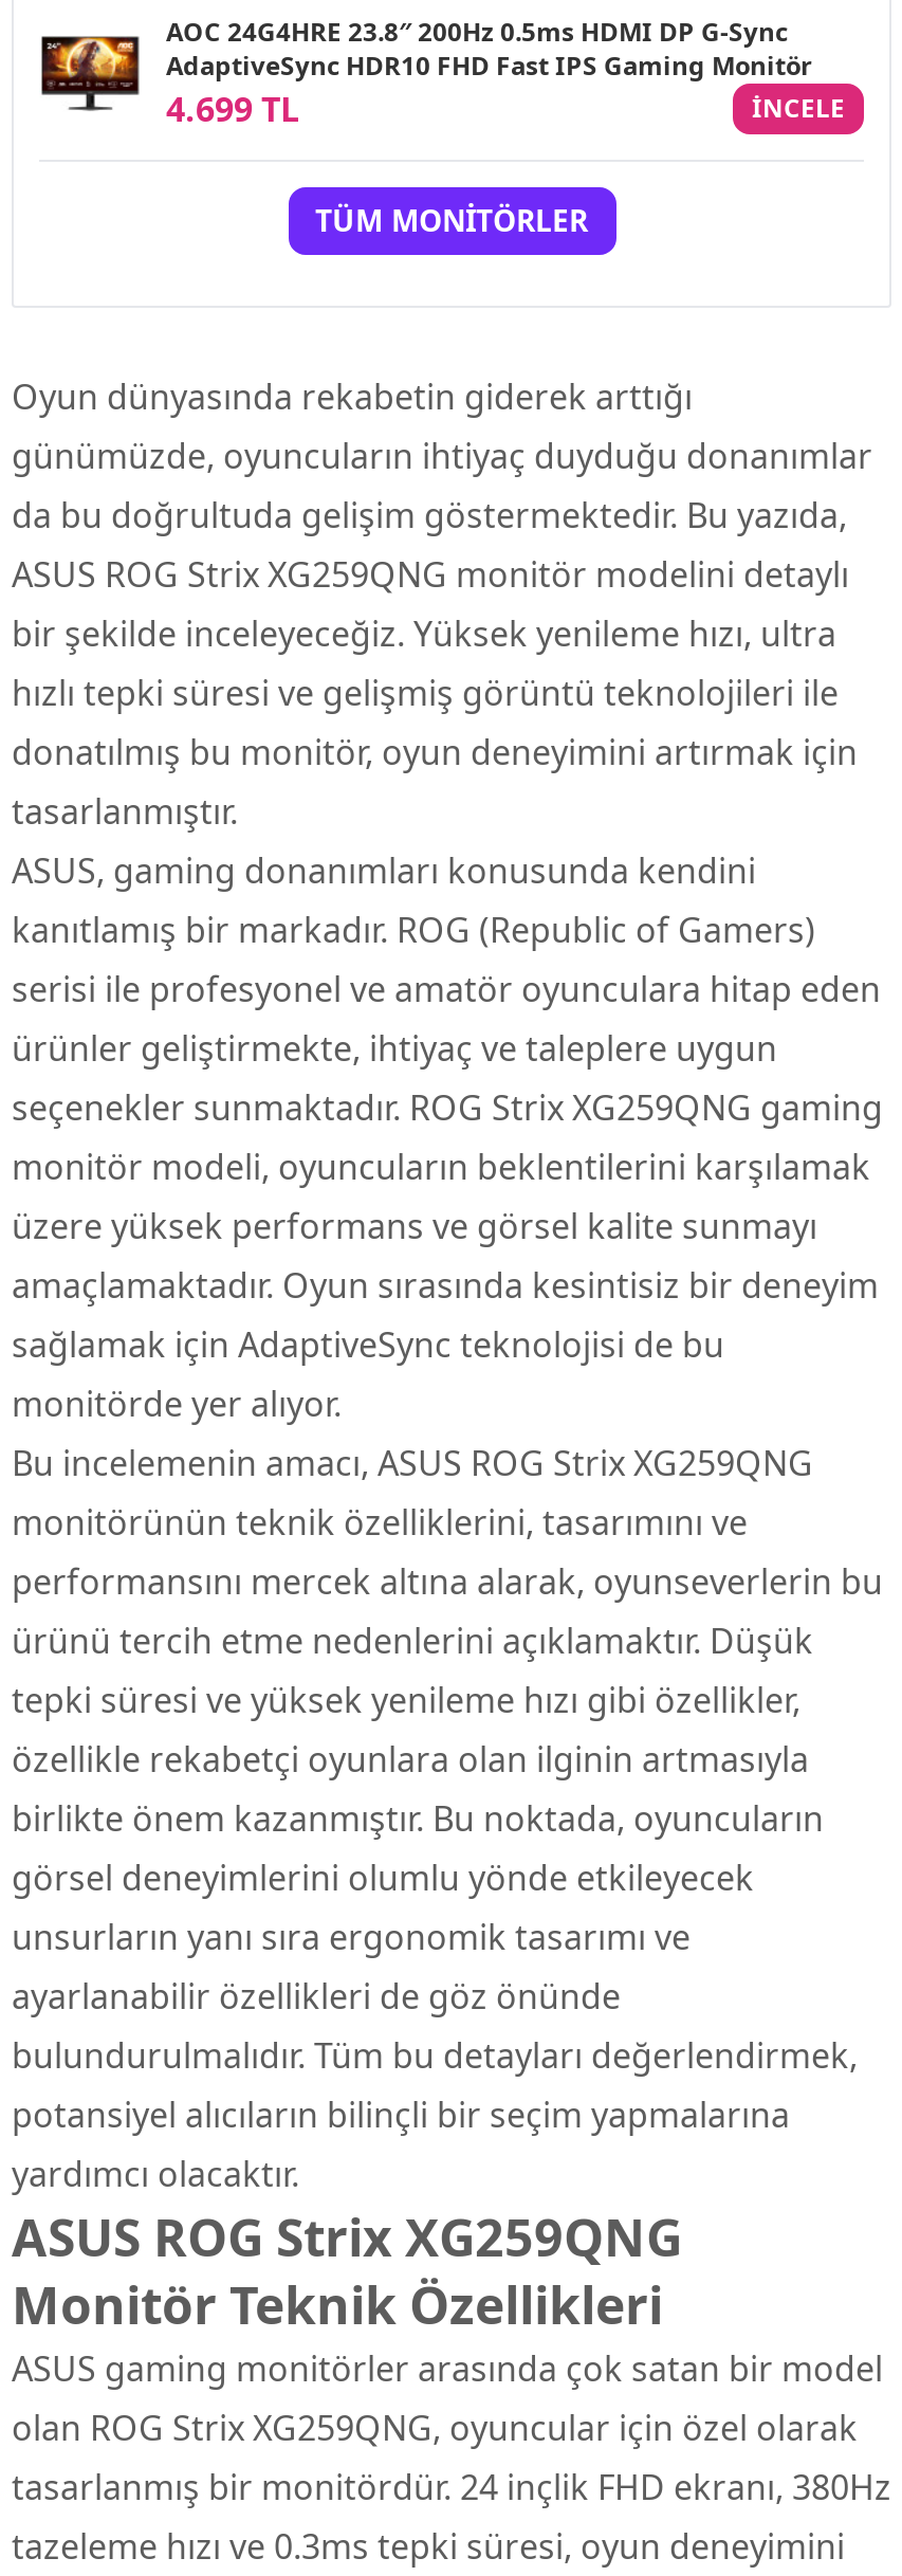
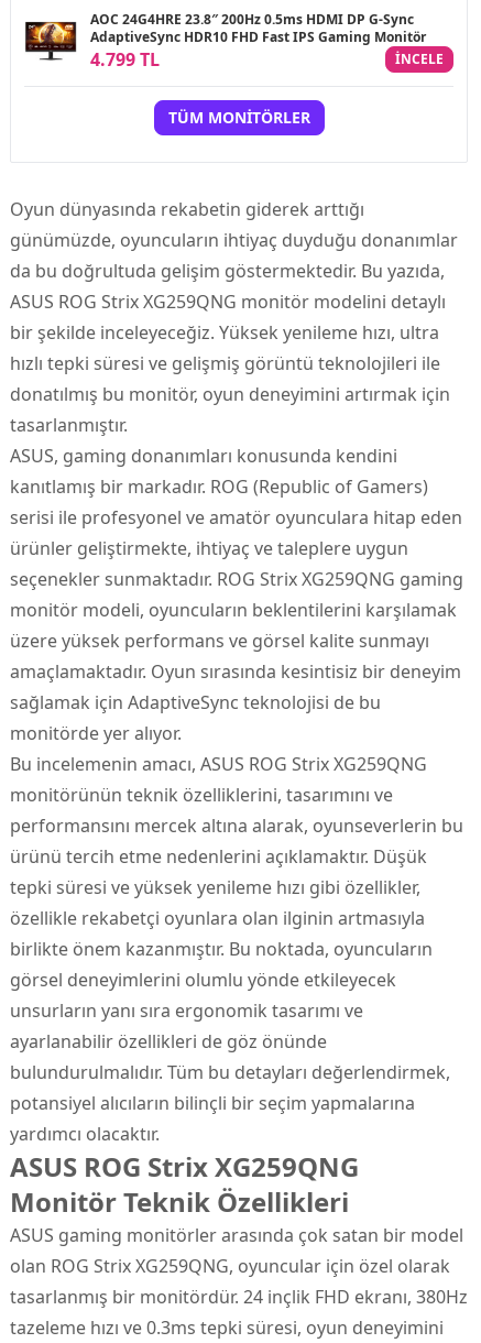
- 4.699 TL
+ 4.799 TL
